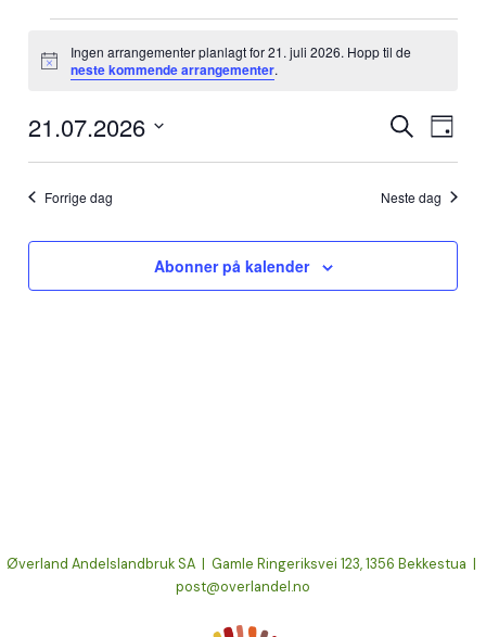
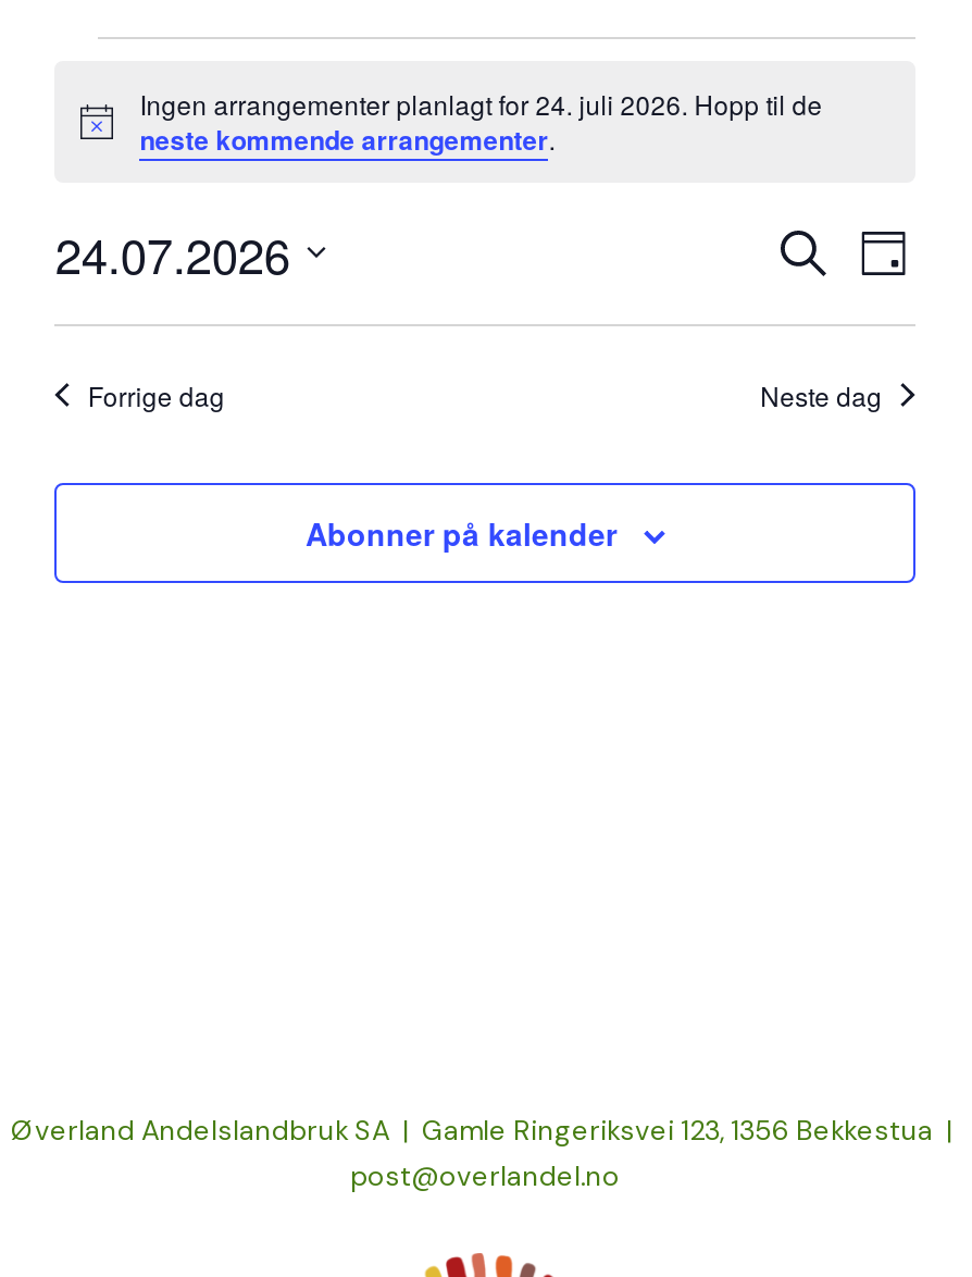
- Ingen arrangementer planlagt for 21. juli 2026. Hopp til de
+ Ingen arrangementer planlagt for 24. juli 2026. Hopp til de

- 21.07.2026
+ 24.07.2026
